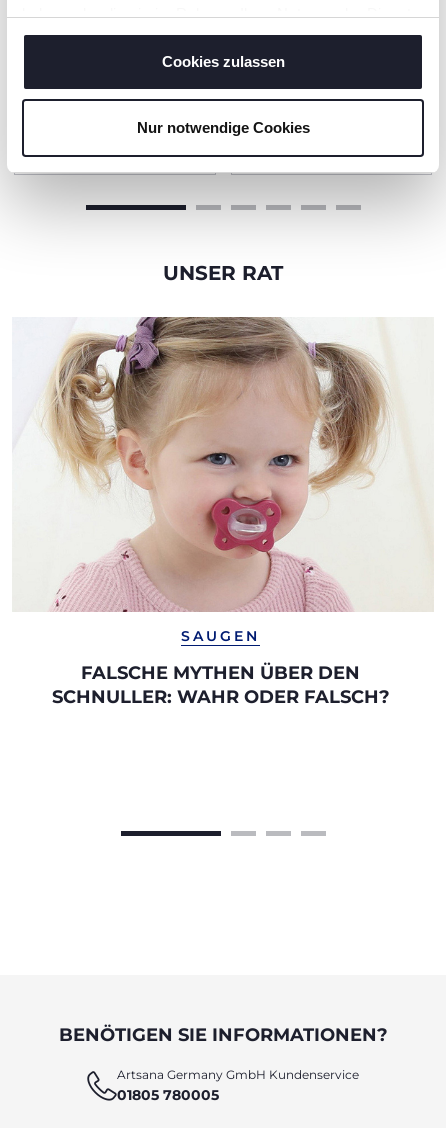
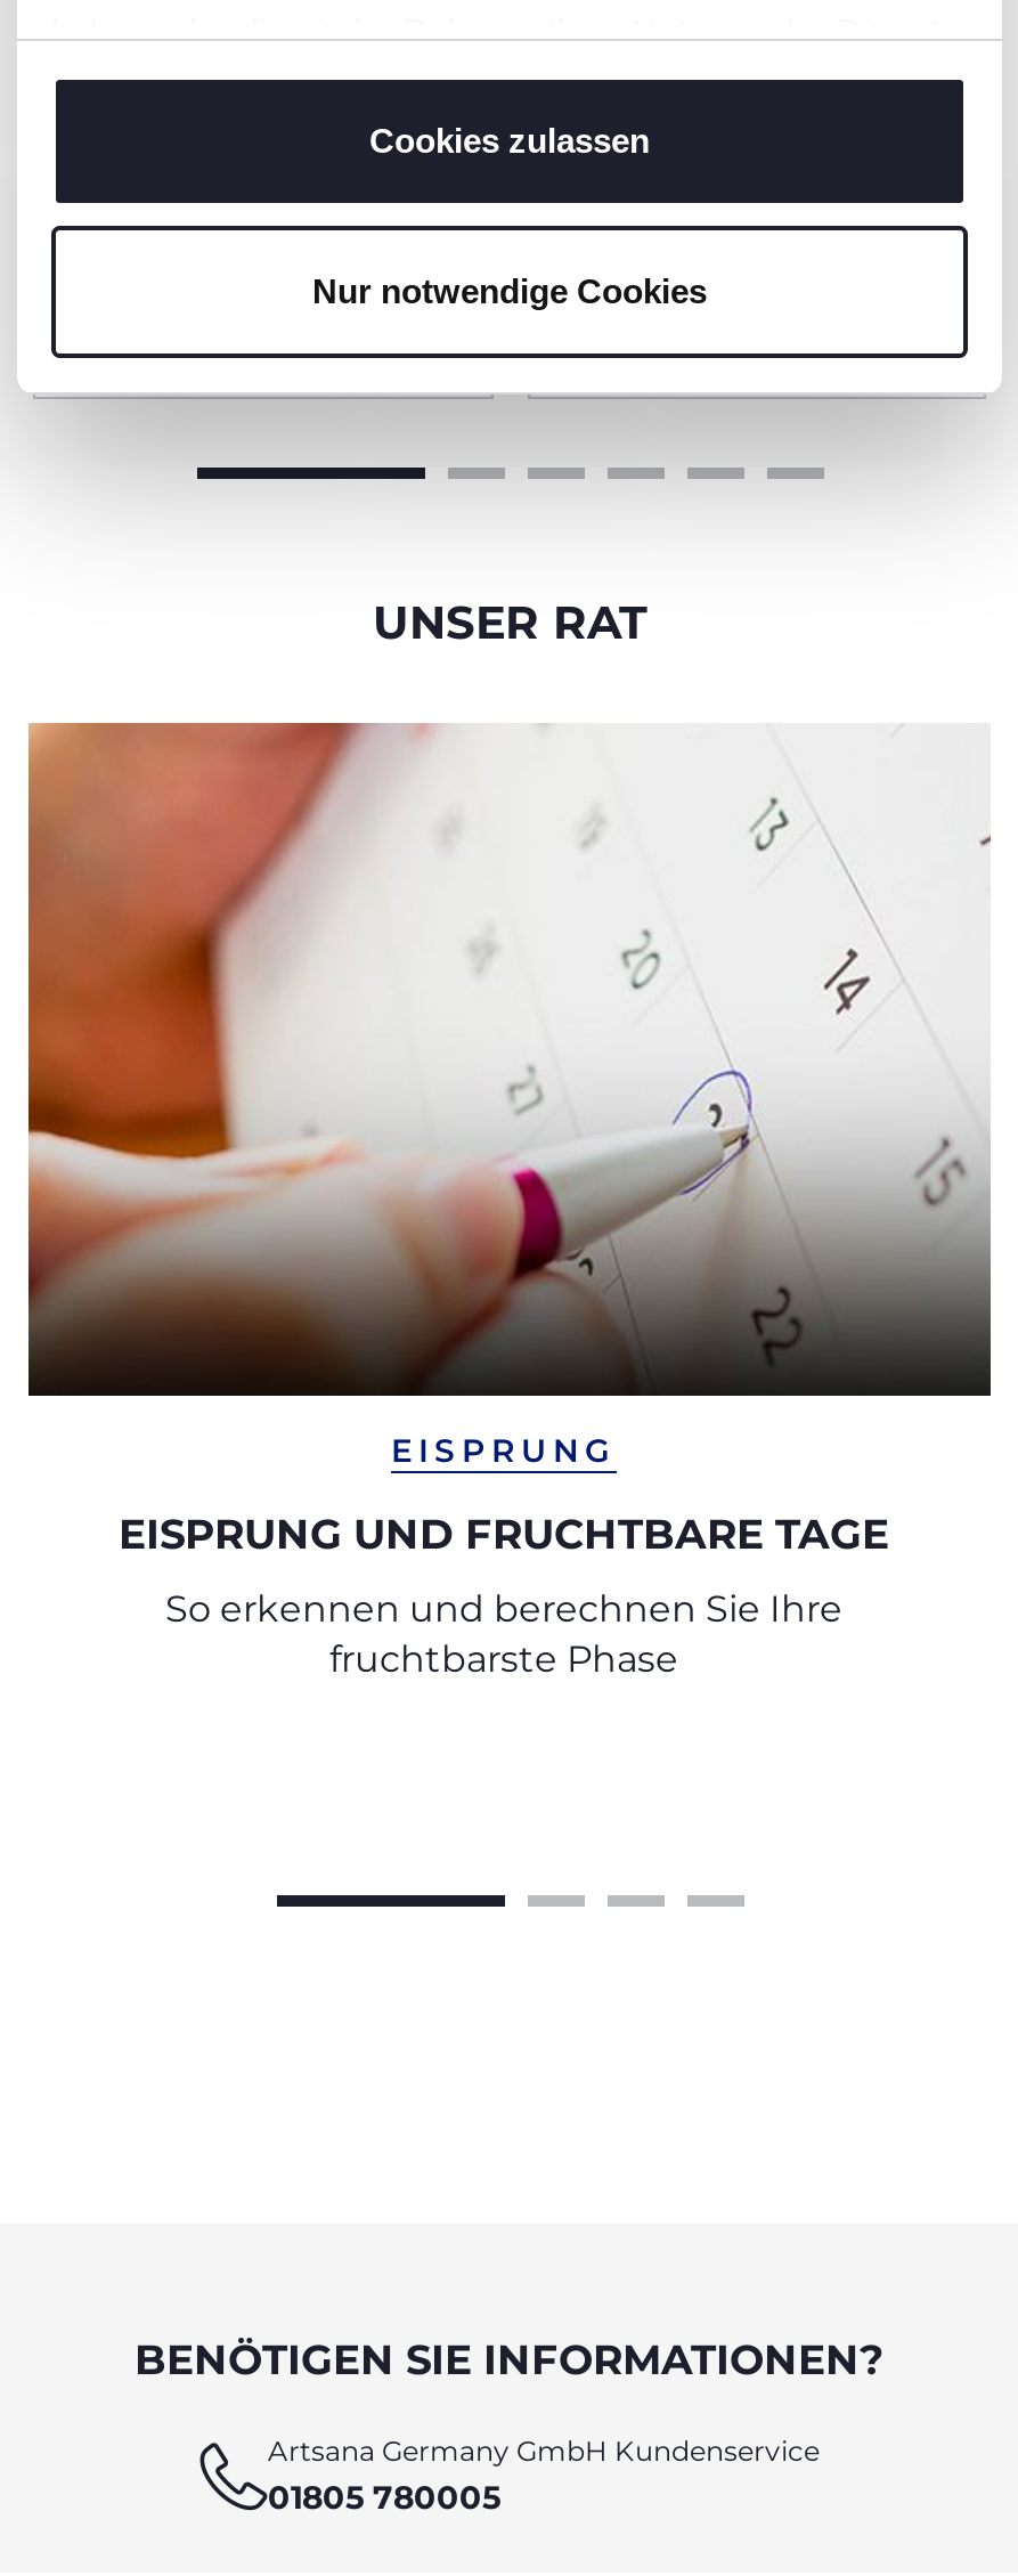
- [image]
- SAUGEN
- FALSCHE MYTHEN ÜBER DEN
- SCHNULLER: WAHR ODER FALSCH?
+ [image]
+ EISPRUNG
+ EISPRUNG UND FRUCHTBARE TAGE
+ So erkennen und berechnen Sie Ihre
+ fruchtbarste Phase
